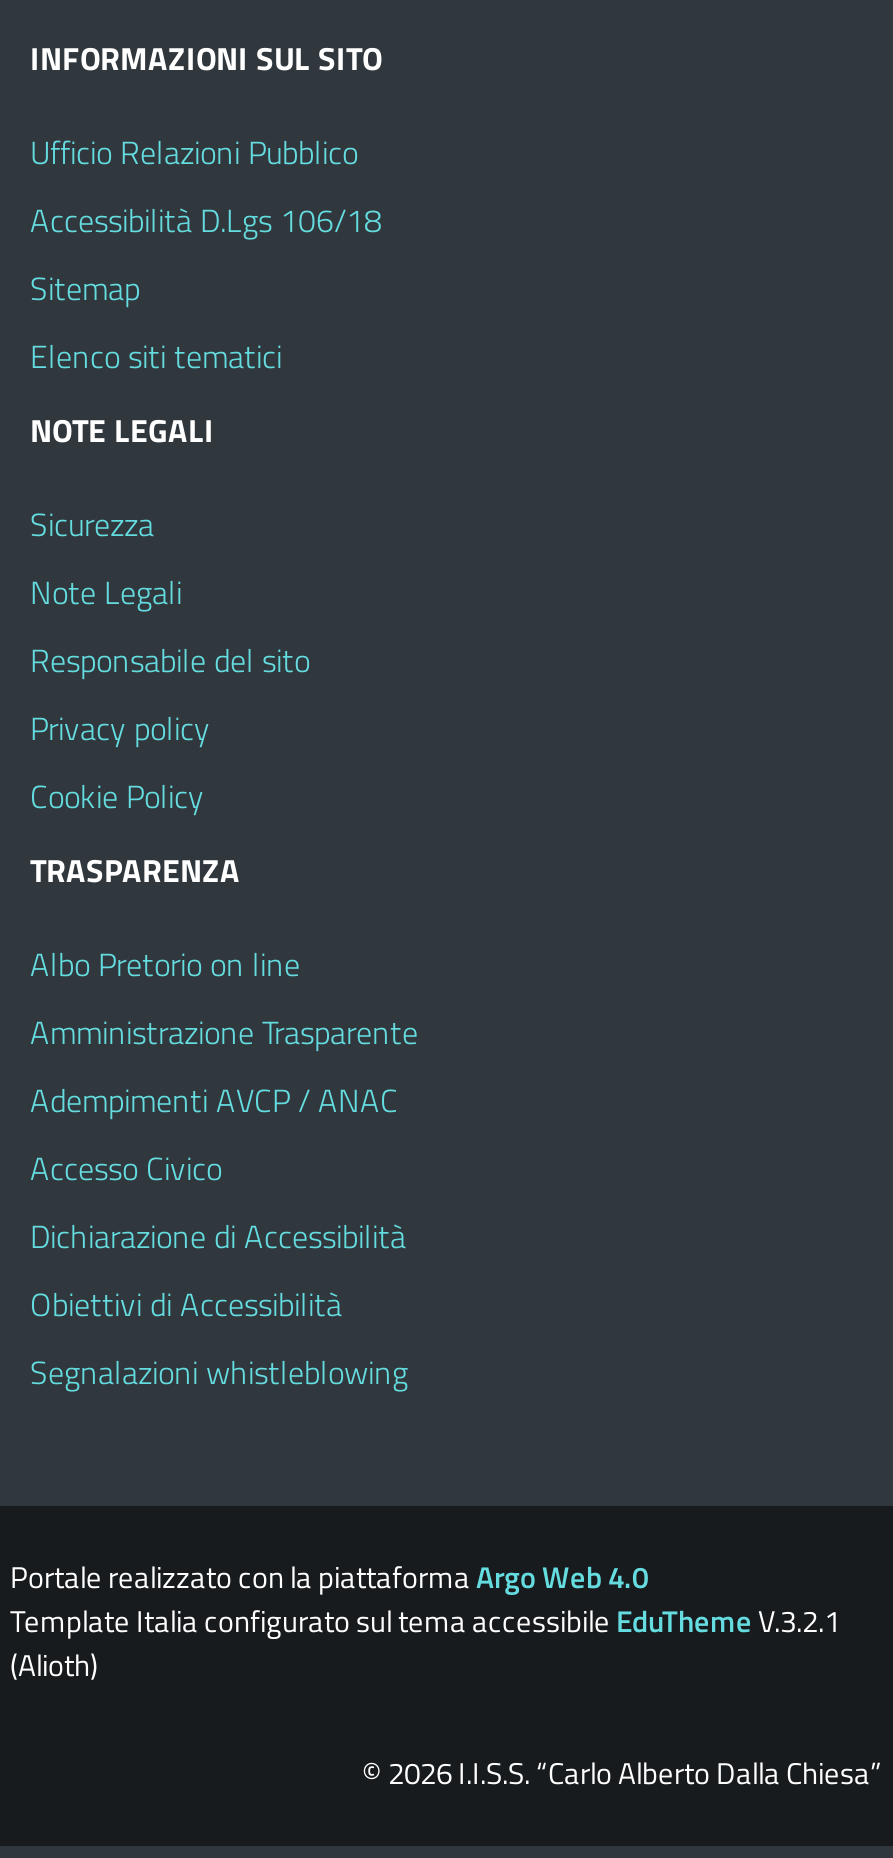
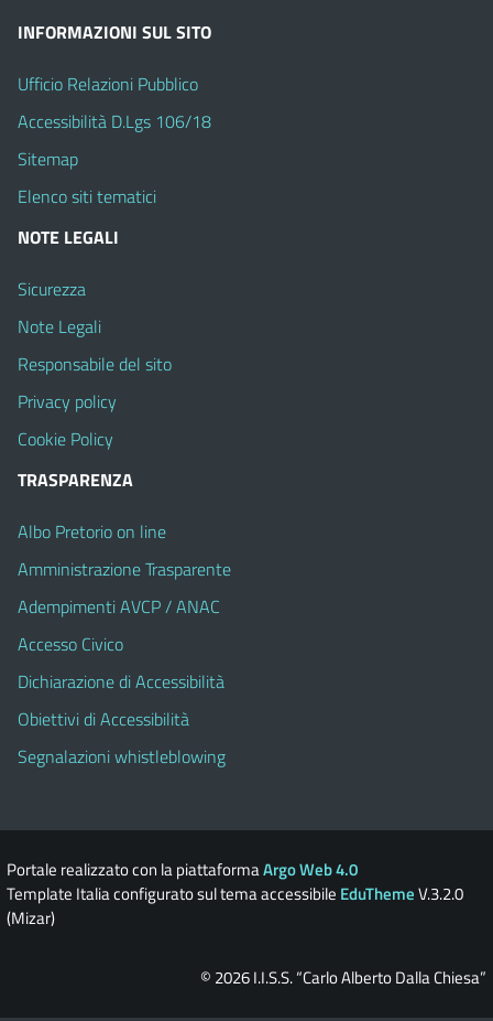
- Template Italia configurato sul tema accessibile EduTheme V.3.2.1
- (Alioth)
+ Template Italia configurato sul tema accessibile EduTheme V.3.2.0
+ (Mizar)
